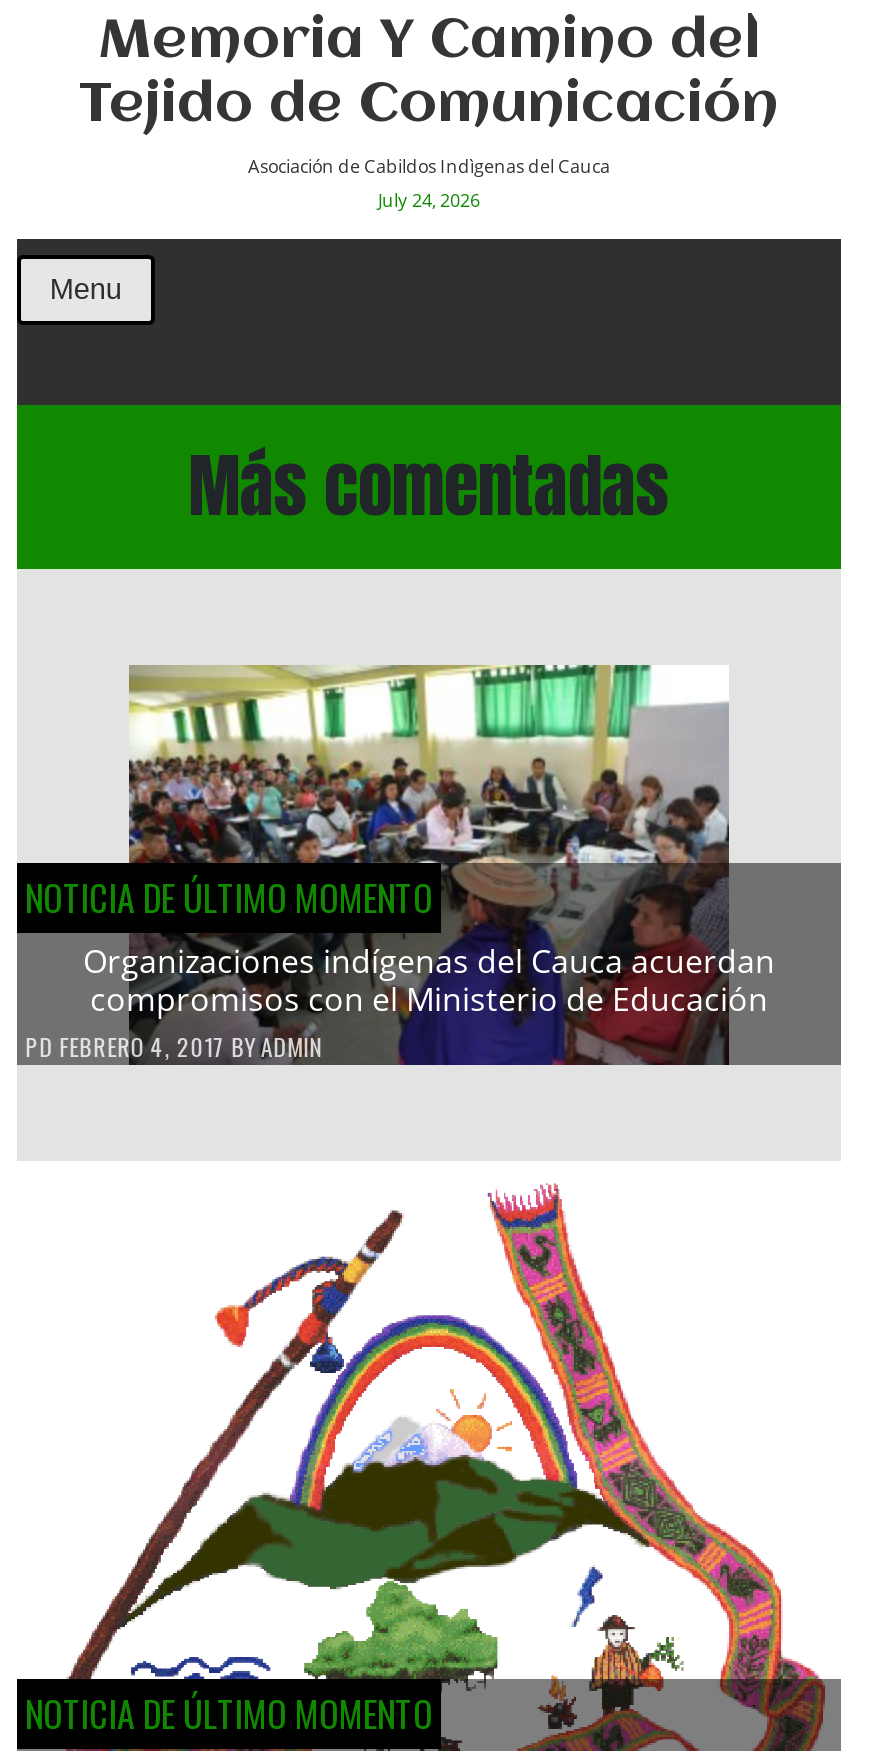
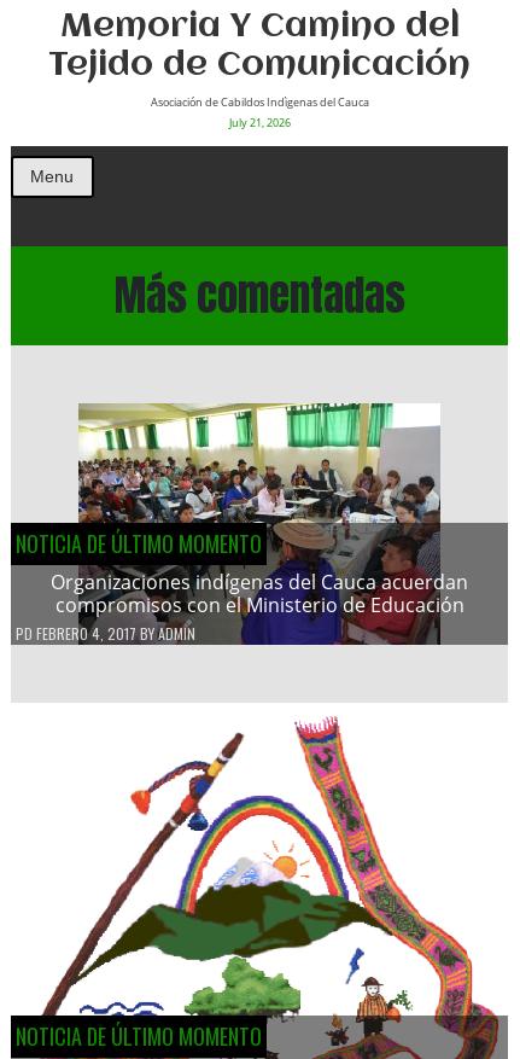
- July 24, 2026
+ July 21, 2026
